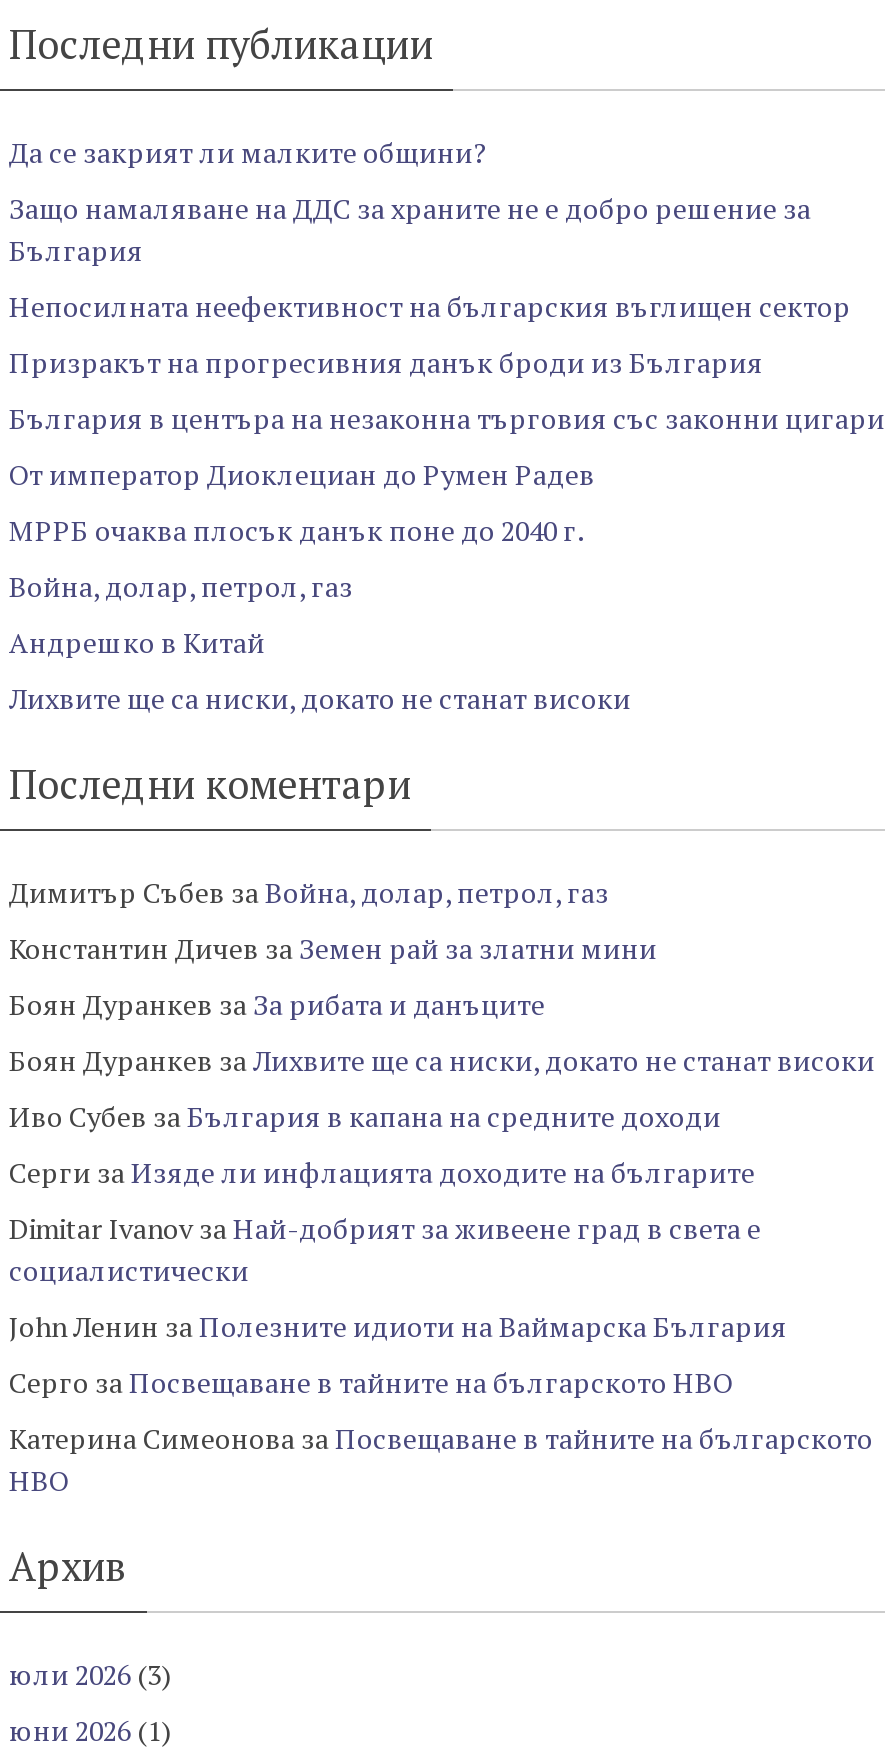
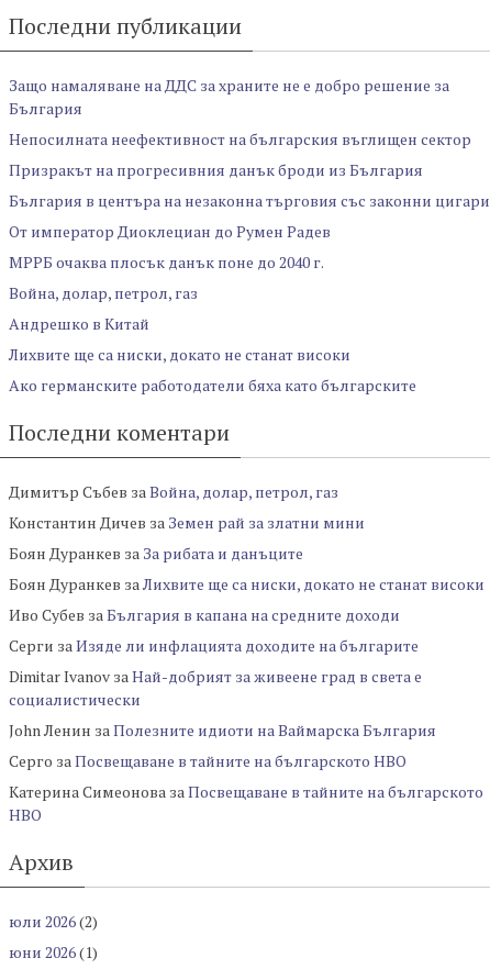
- Да се закрият ли малките общини?

moved up: Защо намаляване на ДДС за храните не е добро решение за | България | Непосилната неефективност на българския въглищен сектор | ... | Андрешко в Китай | Лихвите ще са ниски, докато не станат високи

+ Ако германските работодатели бяха като българските

- юли 2026 (3)
+ юли 2026 (2)
